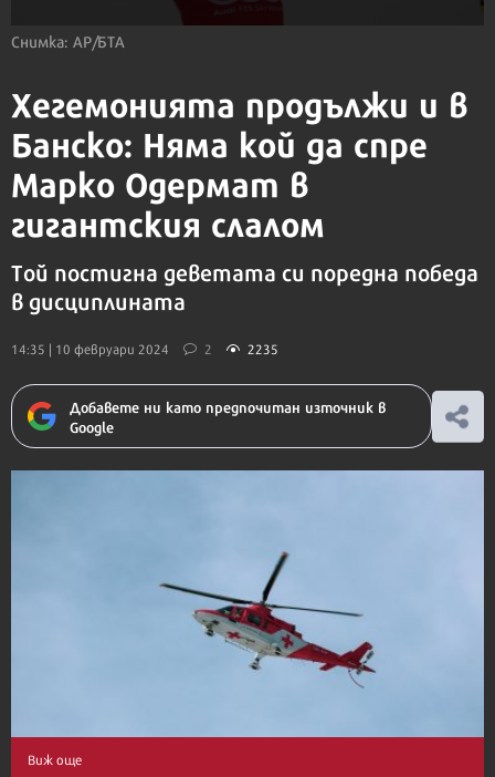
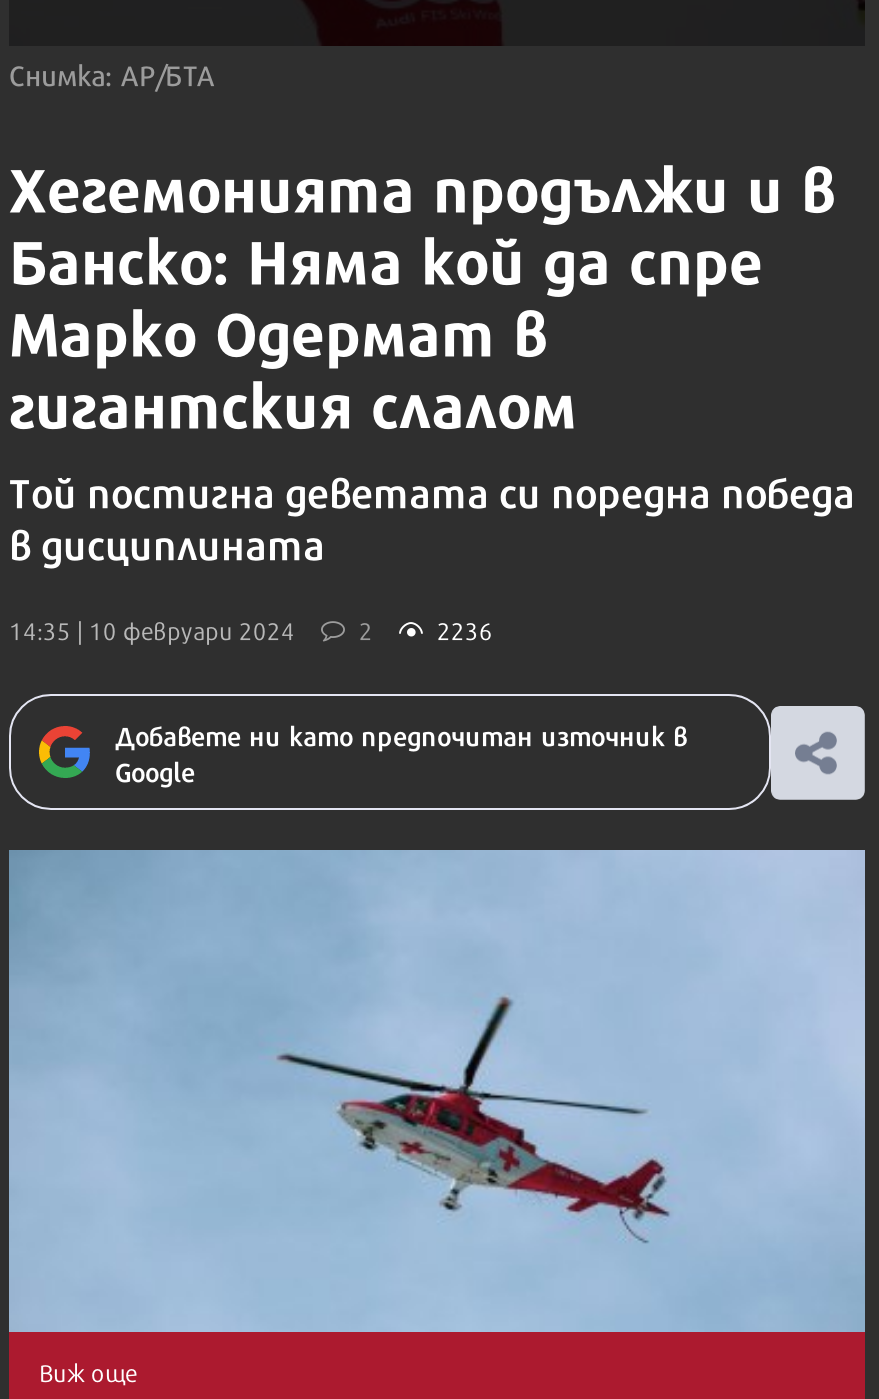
- 2235
+ 2236
